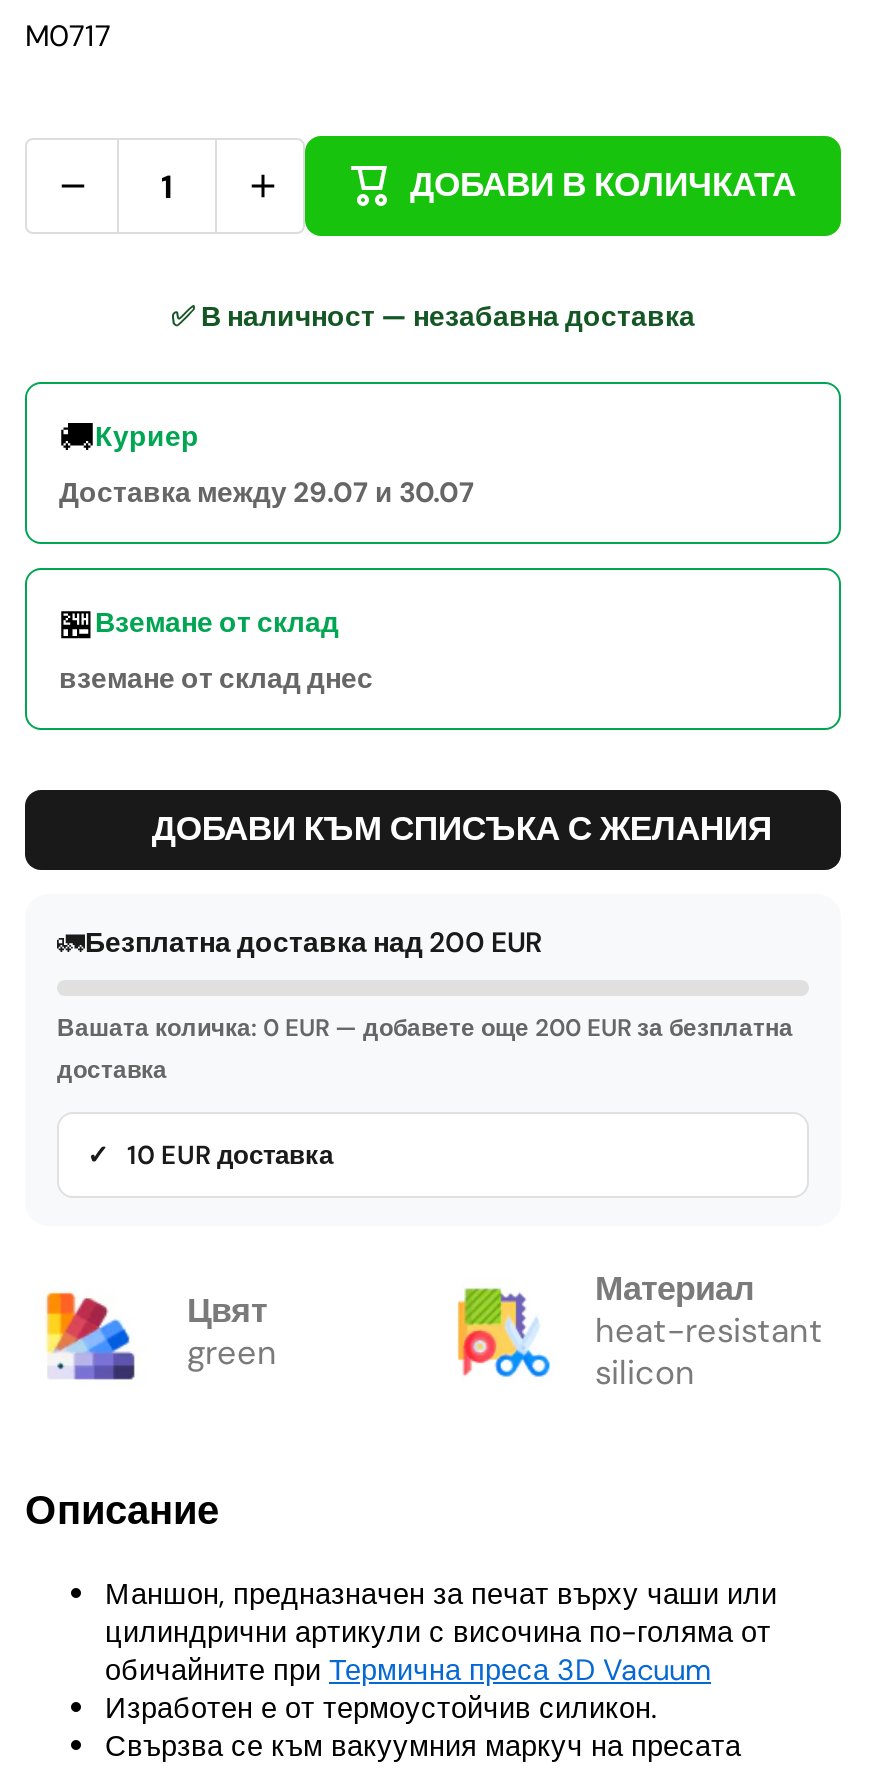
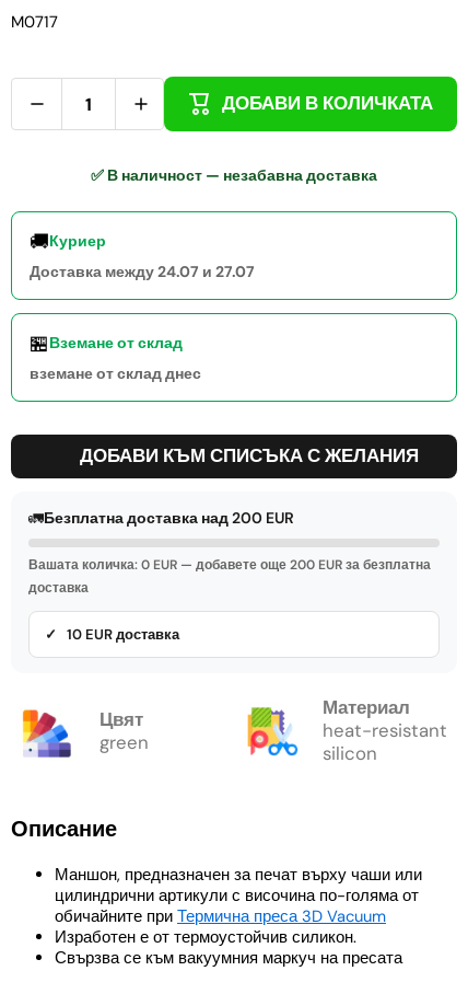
- Доставка между 29.07 и 30.07
+ Доставка между 24.07 и 27.07
